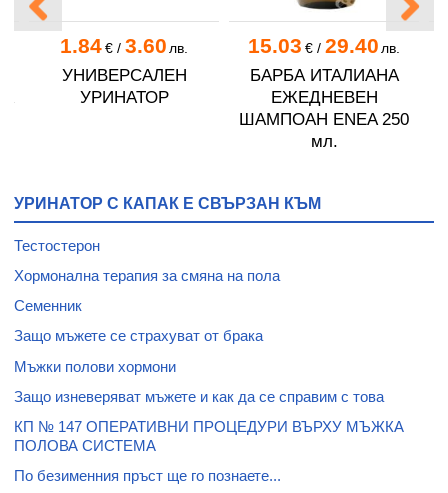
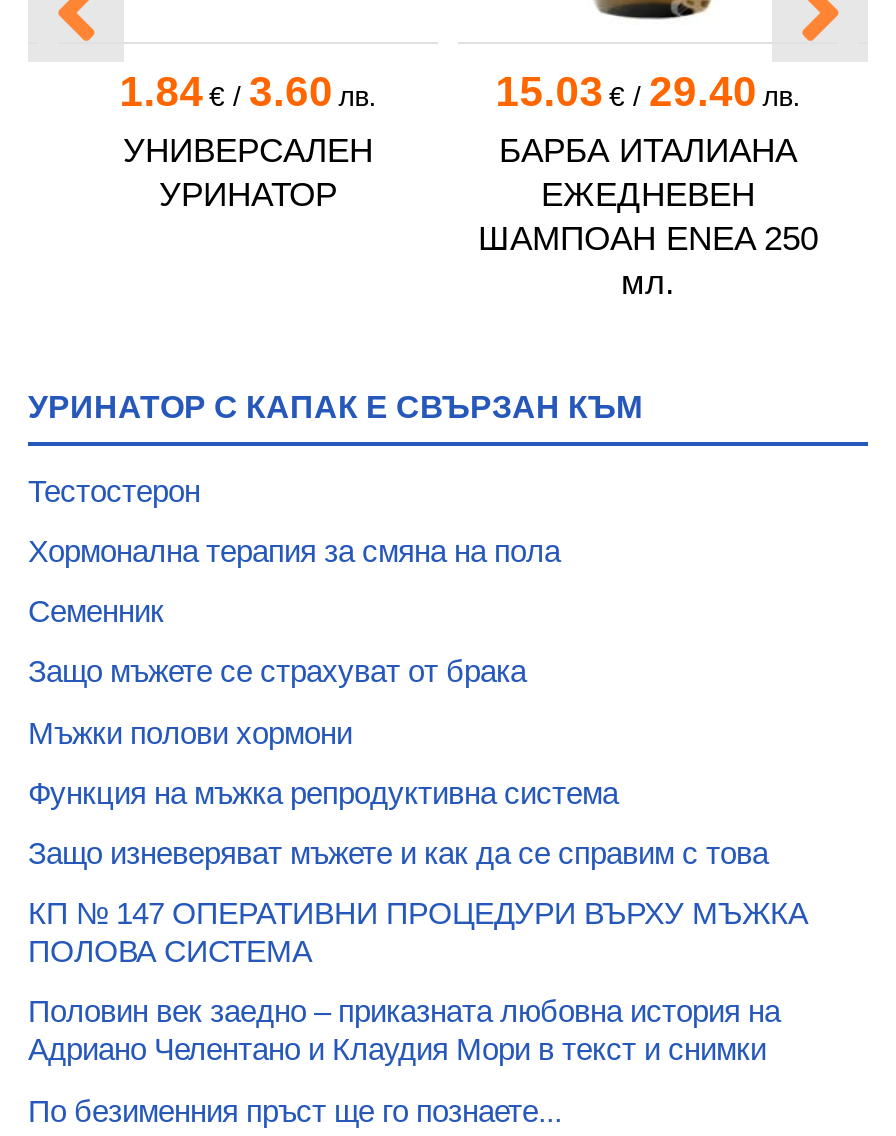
+ Функция на мъжка репродуктивна система

+ Половин век заедно – приказната любовна история на
+ Адриано Челентано и Клаудия Мори в текст и снимки
